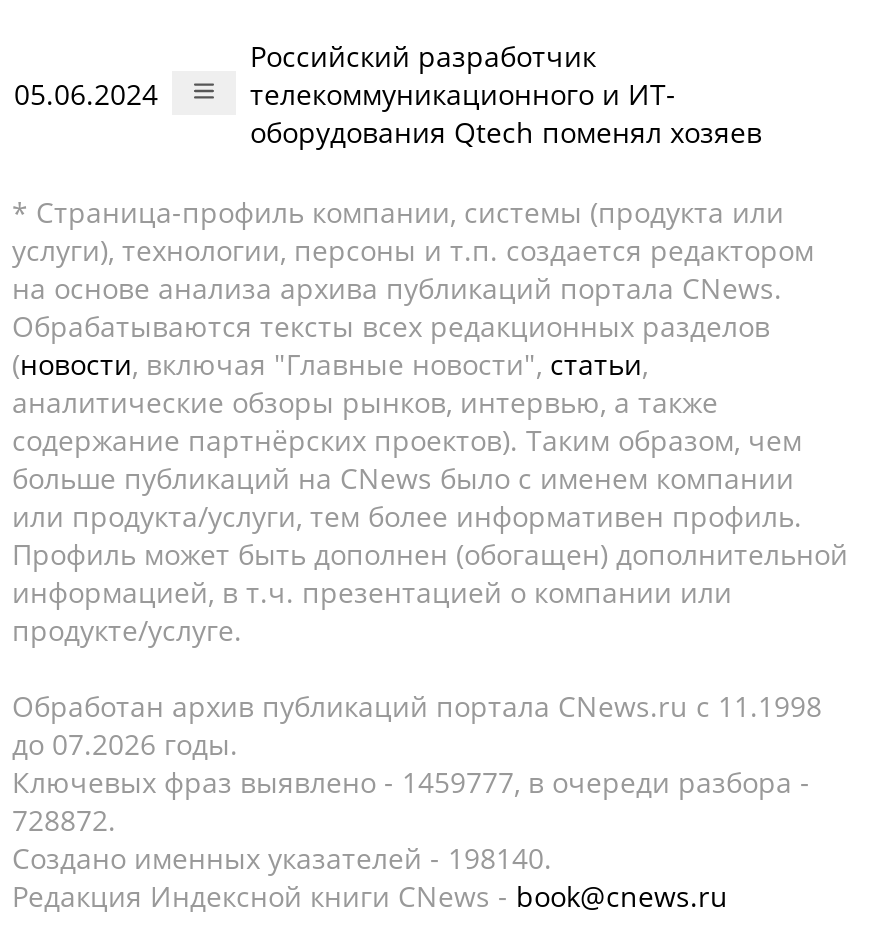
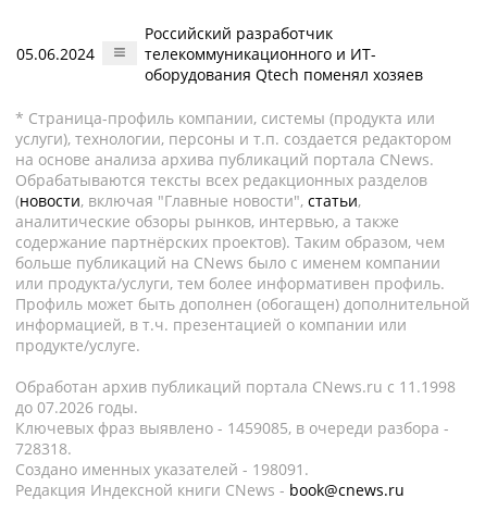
- Ключевых фраз выявлено - 1459777, в очереди разбора -
+ Ключевых фраз выявлено - 1459085, в очереди разбора -

- 728872.
+ 728318.

- Создано именных указателей - 198140.
+ Создано именных указателей - 198091.
